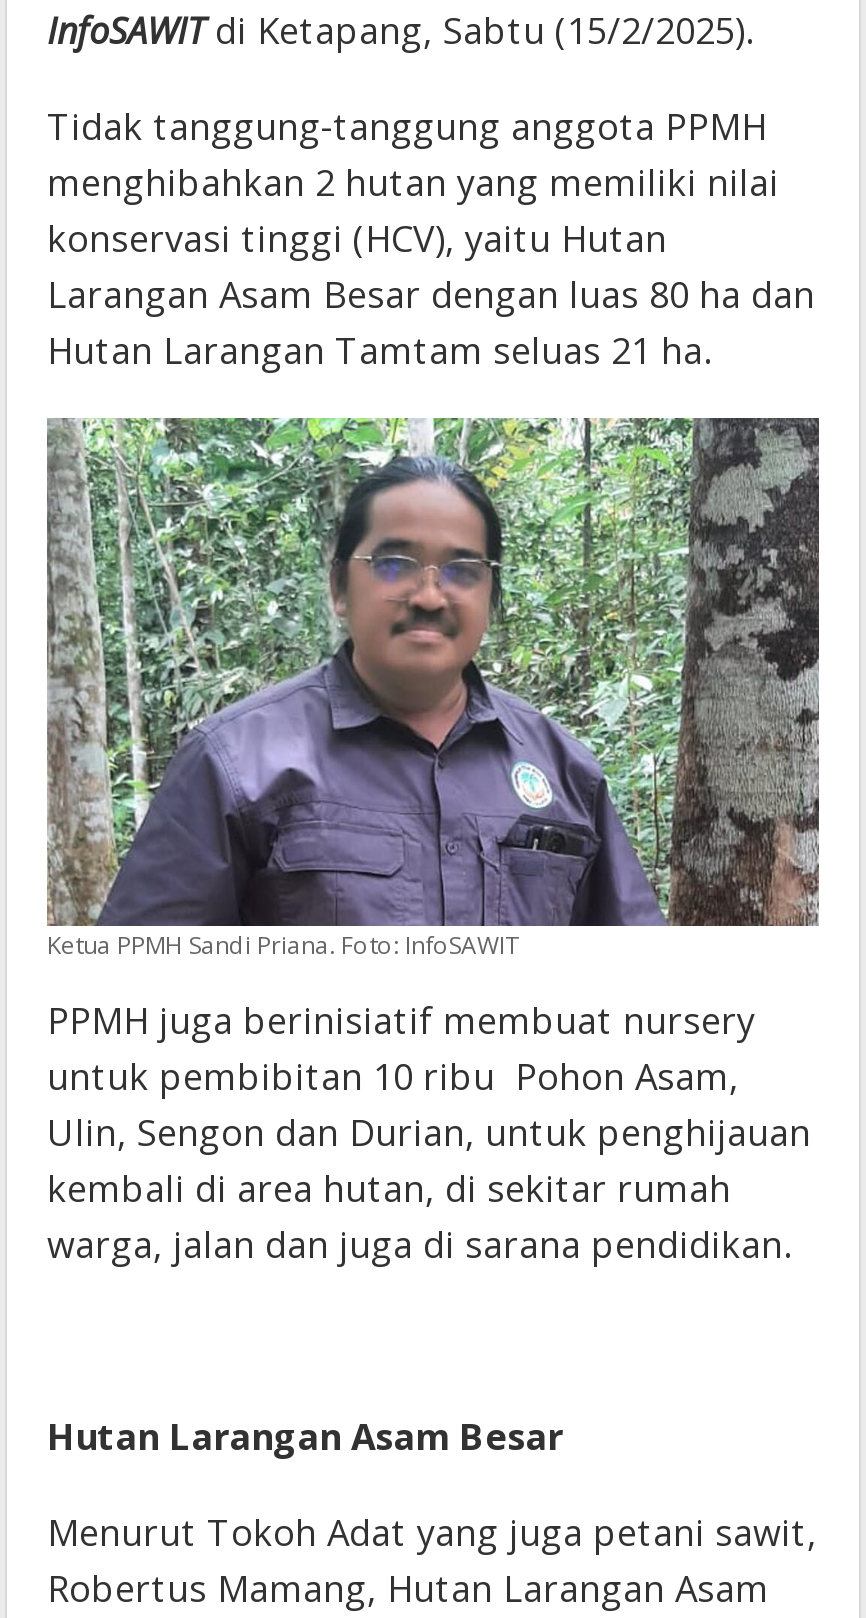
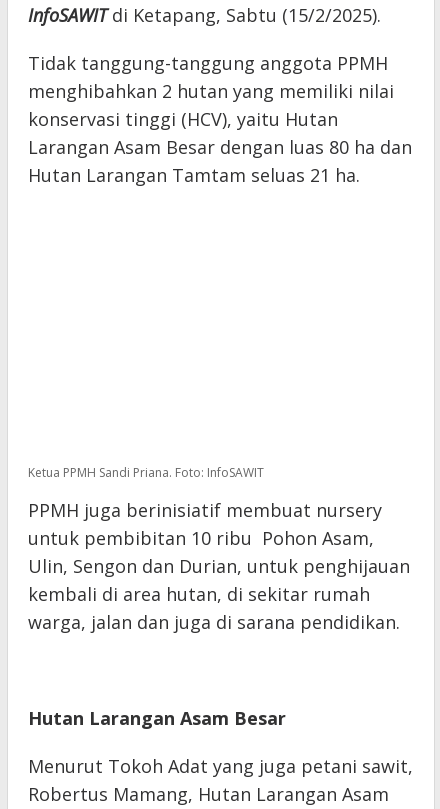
- [image]
